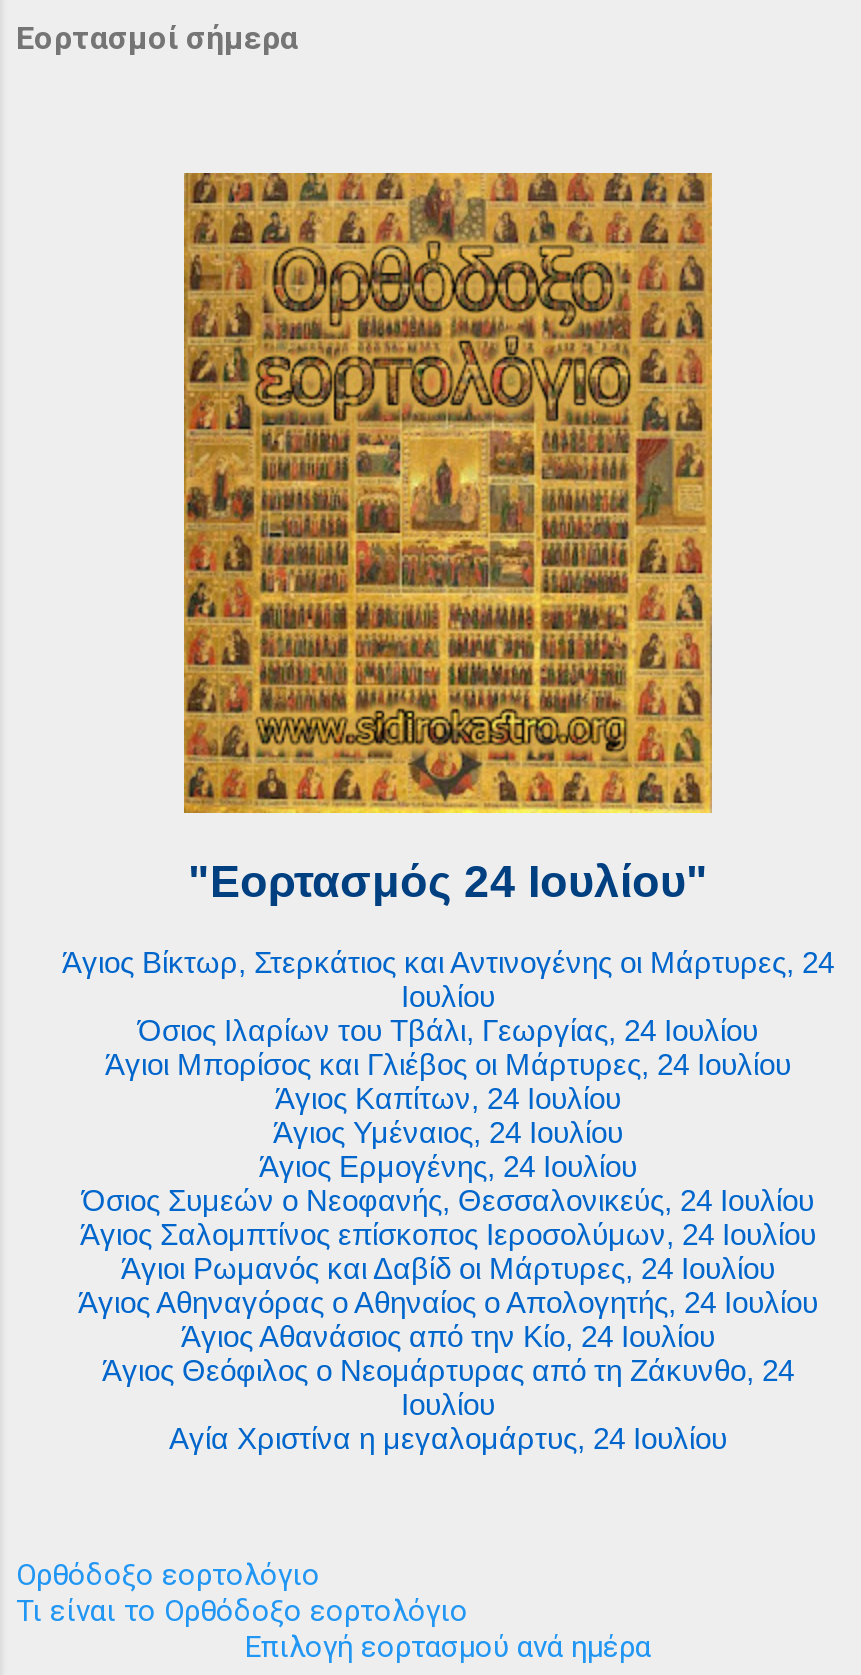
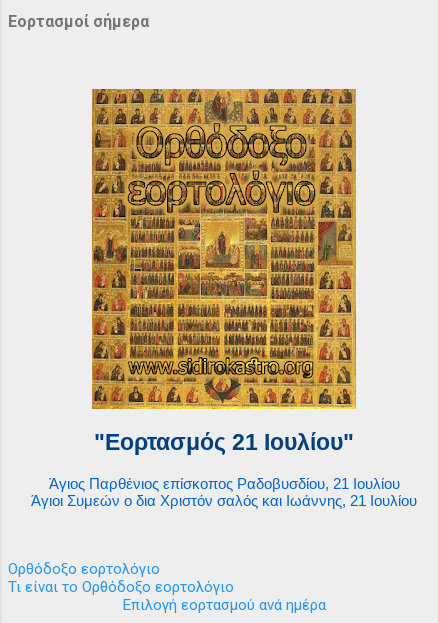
- "Εορτασμός 24 Ιουλίου"
+ "Εορτασμός 21 Ιουλίου"

- Άγιος Βίκτωρ, Στερκάτιος και Αντινογένης οι Μάρτυρες, 24
- Ιουλίου
- Όσιος Ιλαρίων του Τβάλι, Γεωργίας, 24 Ιουλίου
- Άγιοι Μπορίσος και Γλιέβος οι Μάρτυρες, 24 Ιουλίου
- Άγιος Καπίτων, 24 Ιουλίου
- Άγιος Υμέναιος, 24 Ιουλίου
- Άγιος Ερμογένης, 24 Ιουλίου
- Όσιος Συμεών ο Νεοφανής, Θεσσαλονικεύς, 24 Ιουλίου
- Άγιος Σαλομπτίνος επίσκοπος Ιεροσολύμων, 24 Ιουλίου
- Άγιοι Ρωμανός και Δαβίδ οι Μάρτυρες, 24 Ιουλίου
- Άγιος Αθηναγόρας ο Αθηναίος ο Απολογητής, 24 Ιουλίου
- Άγιος Αθανάσιος από την Κίο, 24 Ιουλίου
- Άγιος Θεόφιλος ο Νεομάρτυρας από τη Ζάκυνθο, 24
- Ιουλίου
- Αγία Χριστίνα η μεγαλομάρτυς, 24 Ιουλίου
+ Άγιος Παρθένιος επίσκοπος Ραδοβυσδίου, 21 Ιουλίου
+ Άγιοι Συμεών ο δια Χριστόν σαλός και Ιωάννης, 21 Ιουλίου
